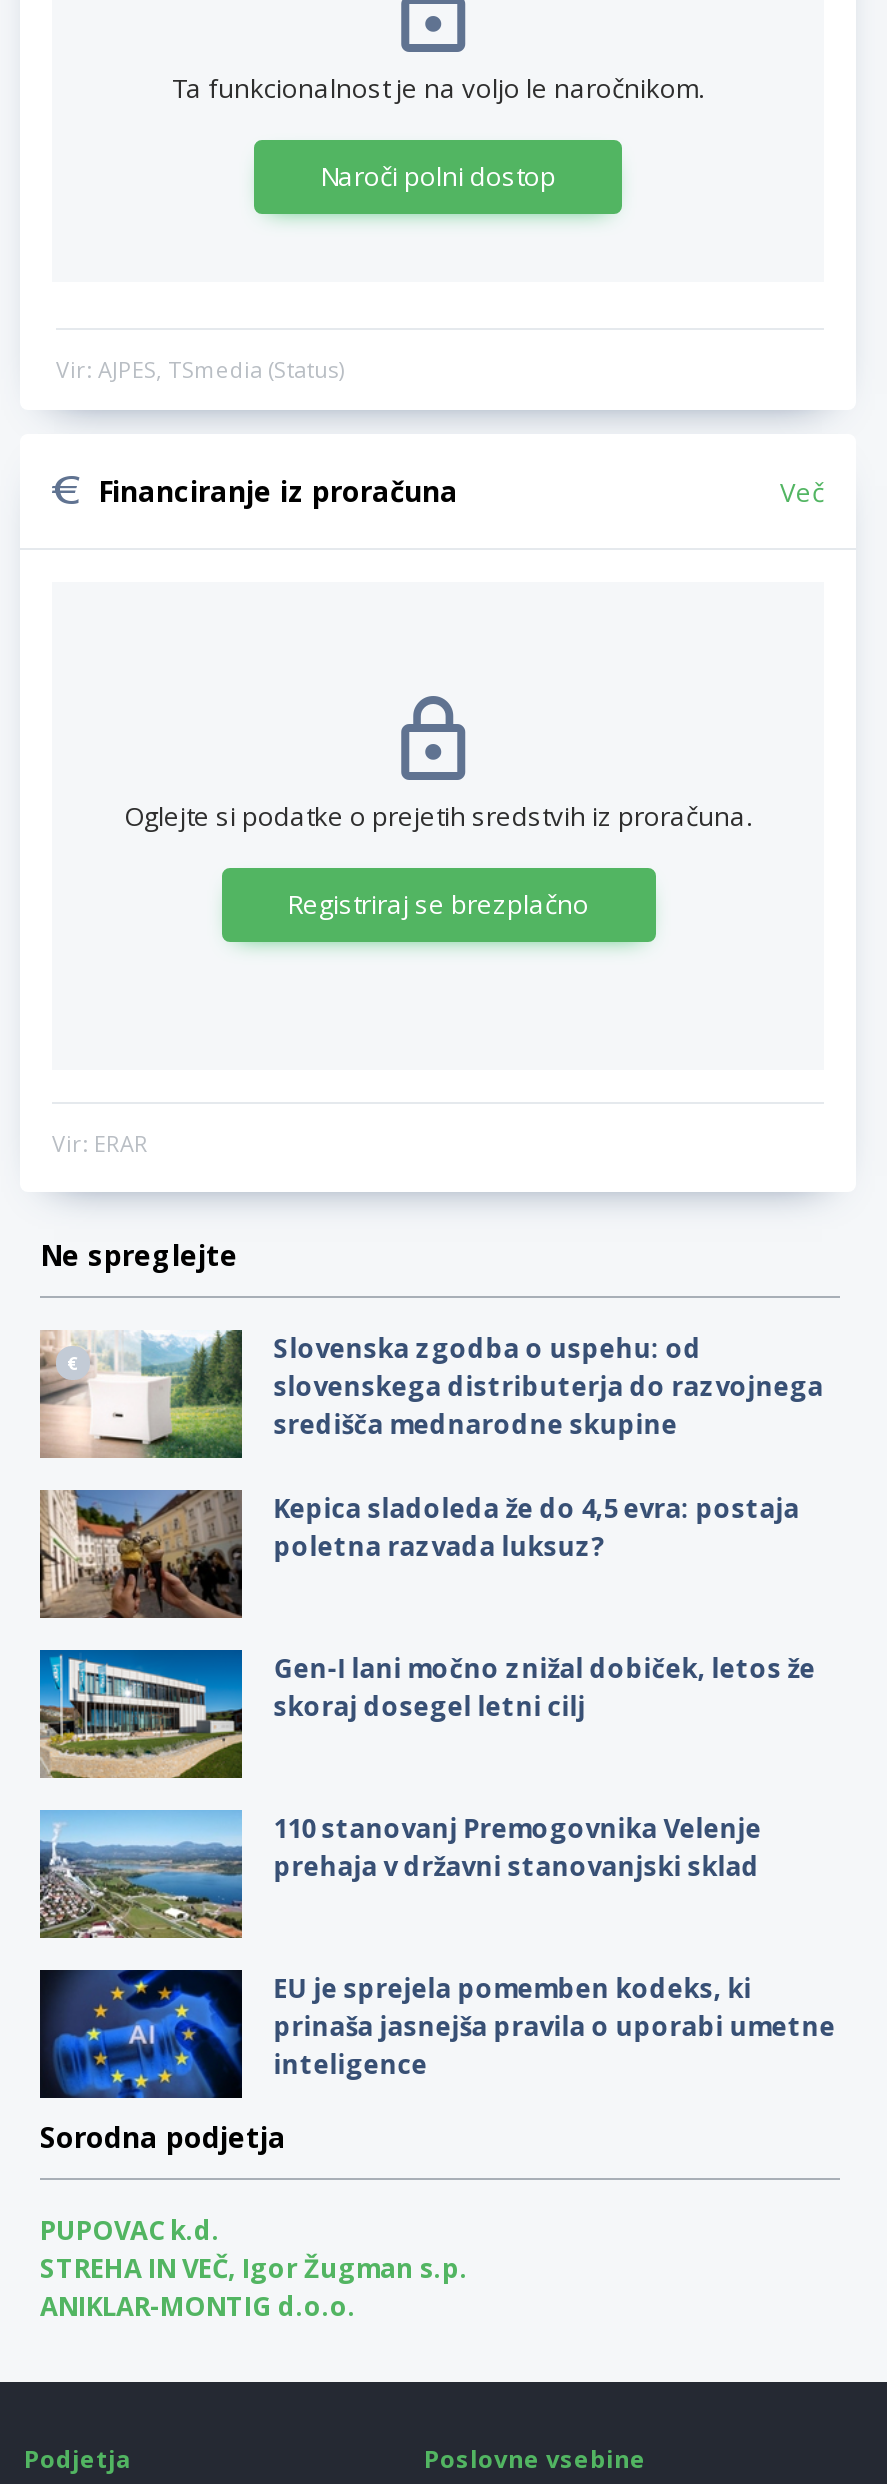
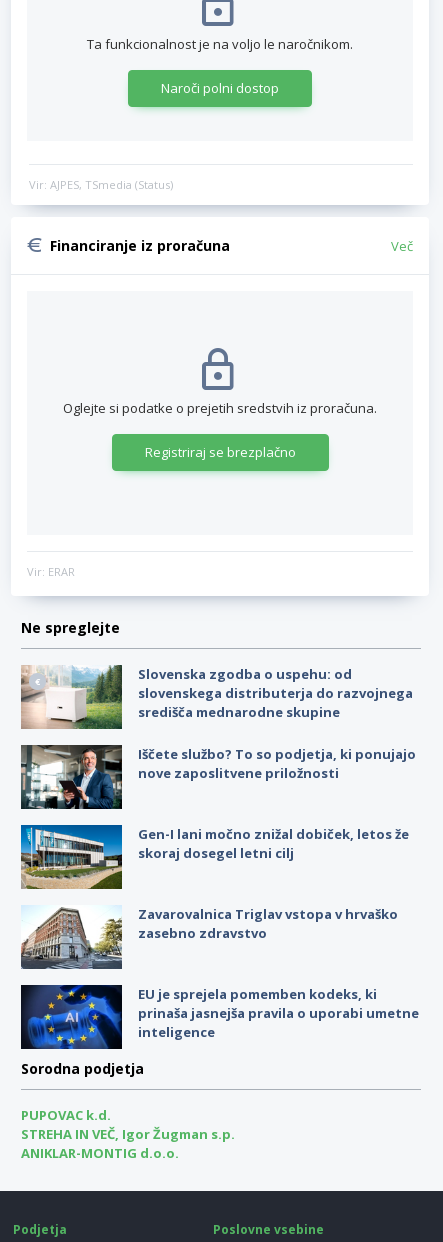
- [image]
- Kepica sladoleda že do 4,5 evra: postaja
- poletna razvada luksuz?
+ [image]
+ Iščete službo? To so podjetja, ki ponujajo
+ nove zaposlitvene priložnosti

- [image]
- 110 stanovanj Premogovnika Velenje
- prehaja v državni stanovanjski sklad
+ [image]
+ Zavarovalnica Triglav vstopa v hrvaško
+ zasebno zdravstvo
